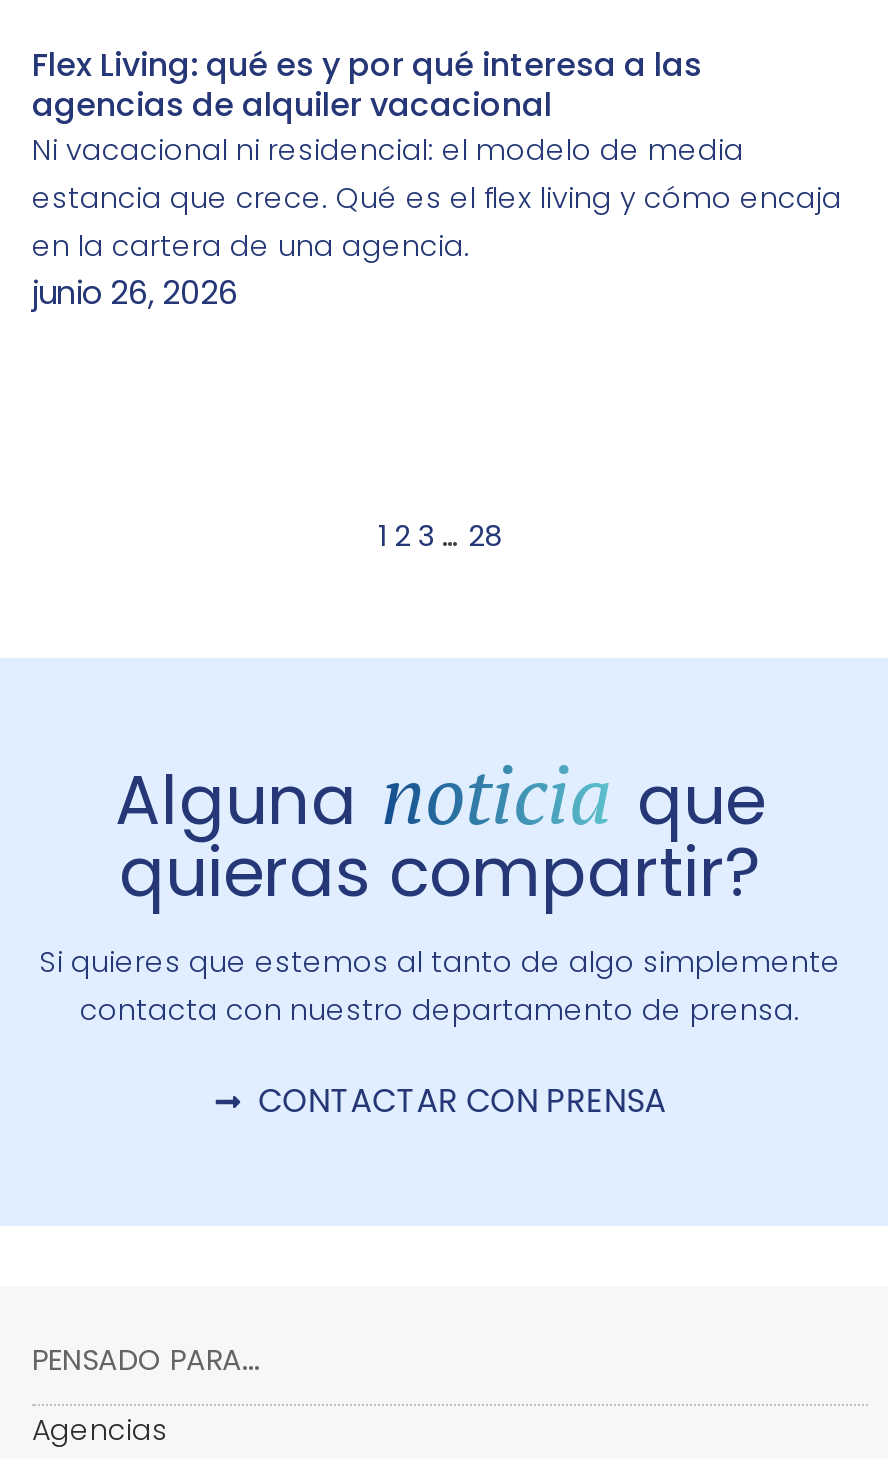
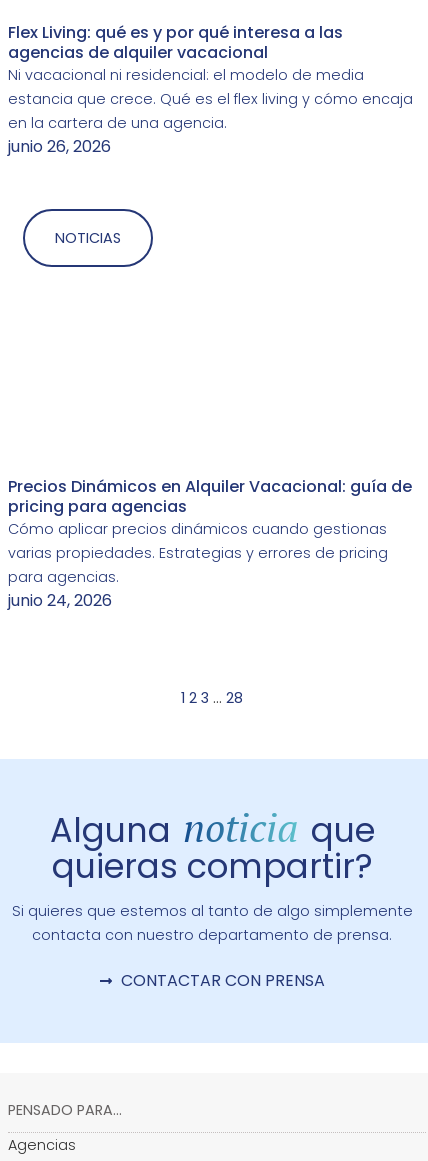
+ Precios Dinámicos en Alquiler Vacacional: guía de
+ pricing para agencias
+ Cómo aplicar precios dinámicos cuando gestionas
+ varias propiedades. Estrategias y errores de pricing
+ para agencias.
+ junio 24, 2026

+ NOTICIAS
